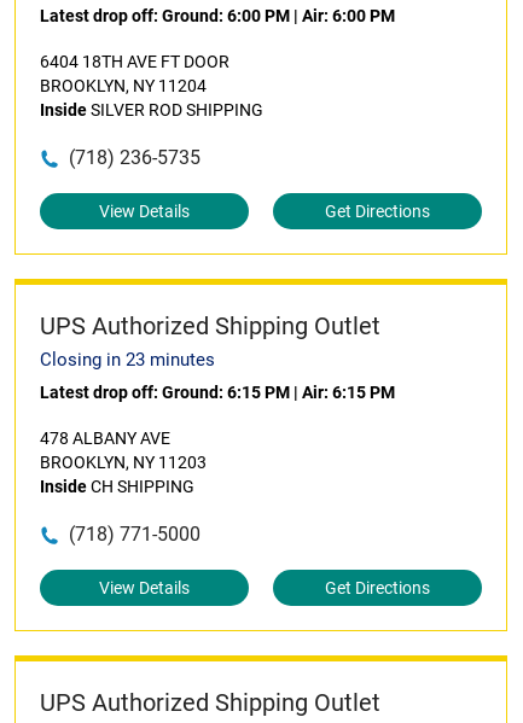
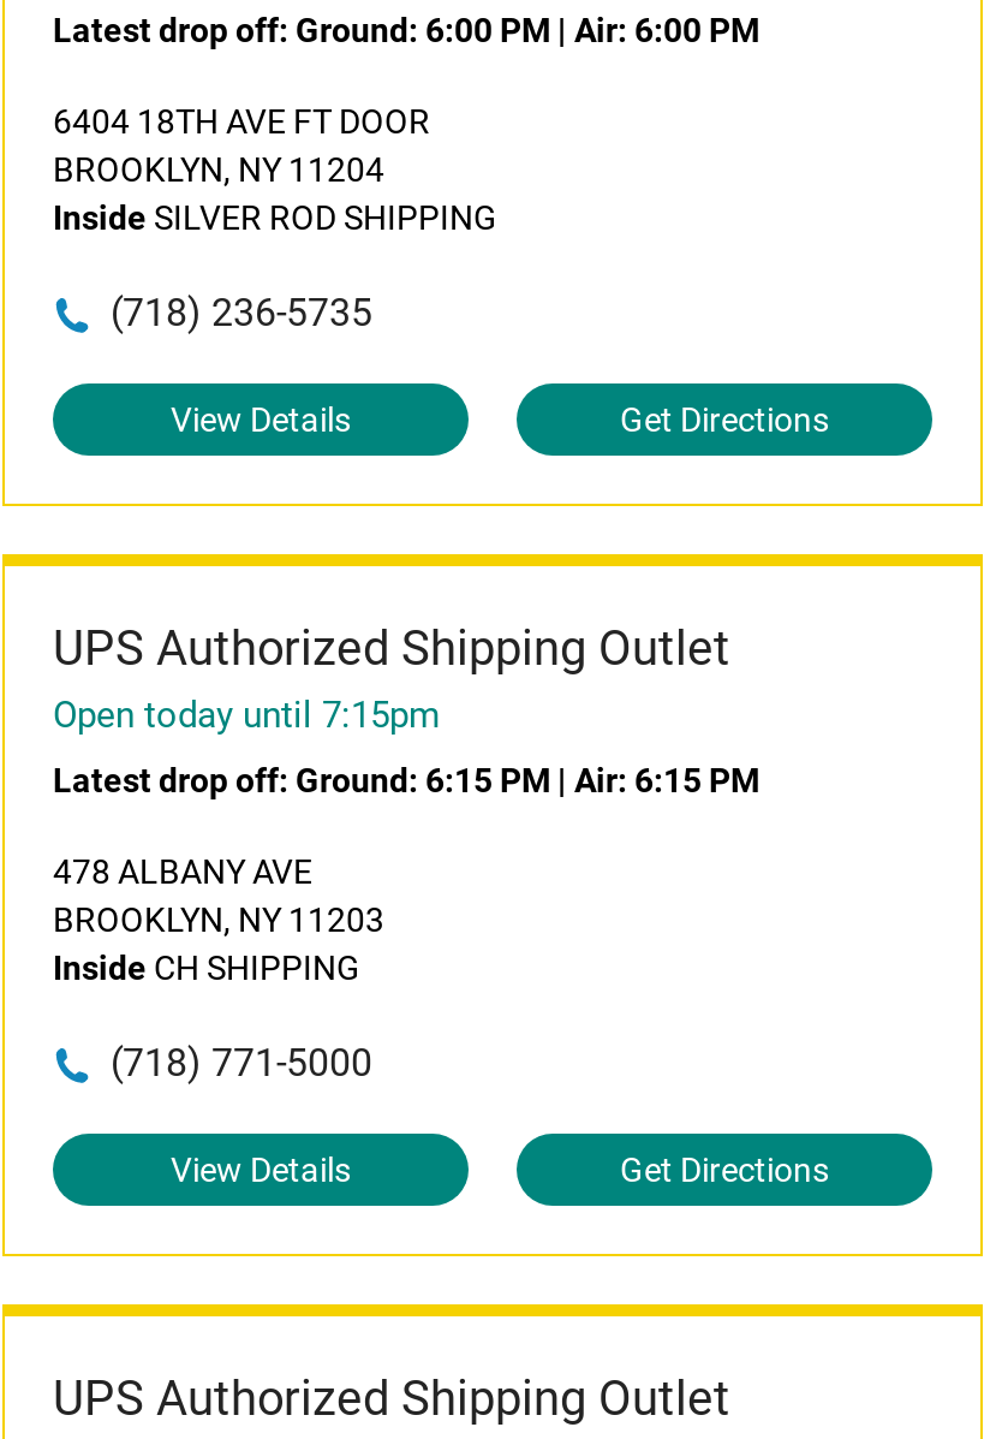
- Closing in 23 minutes
+ Open today until 7:15pm
